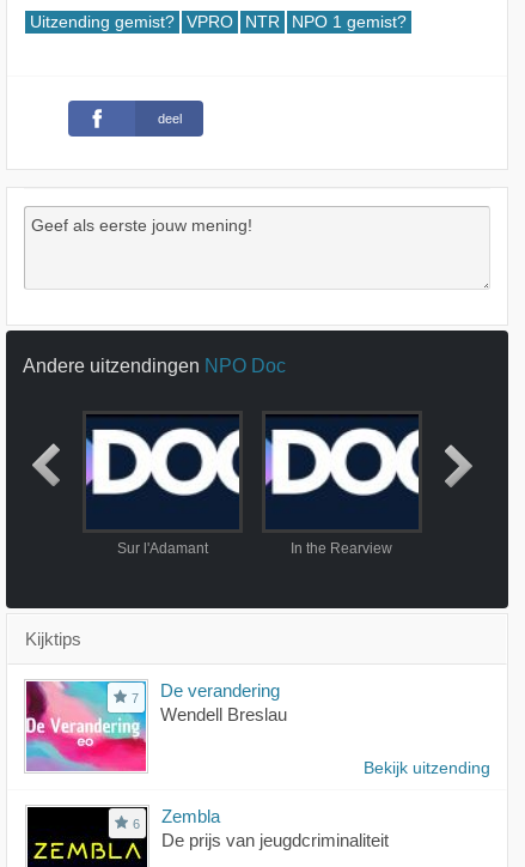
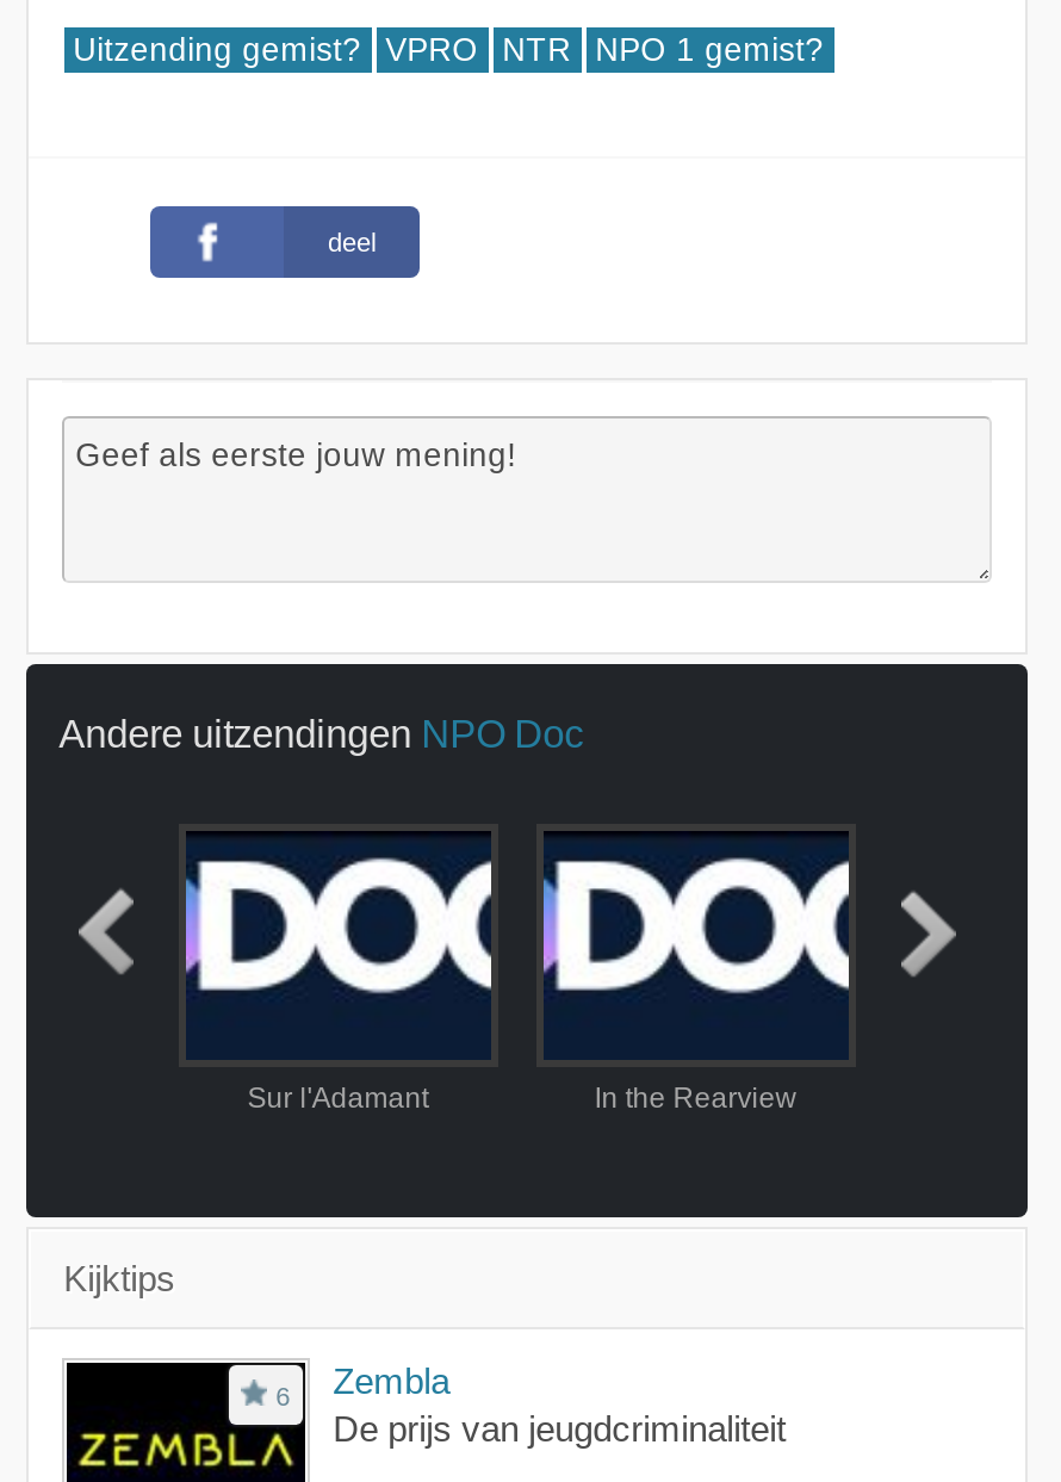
- [image]
- 7
- De verandering
- Wendell Breslau
- Bekijk uitzending
